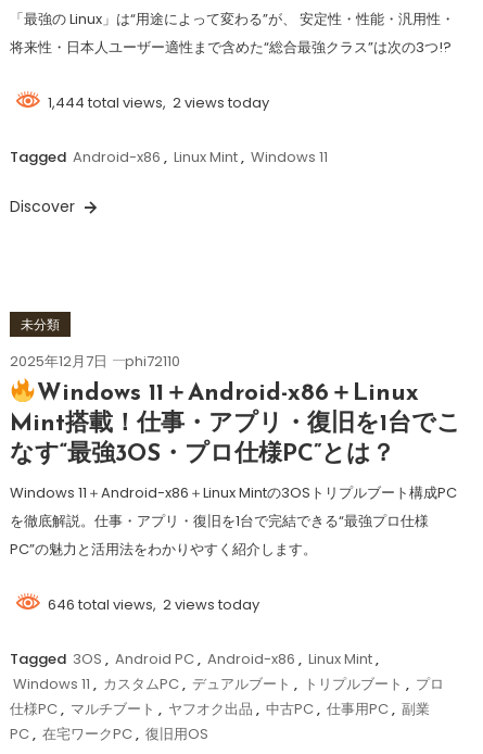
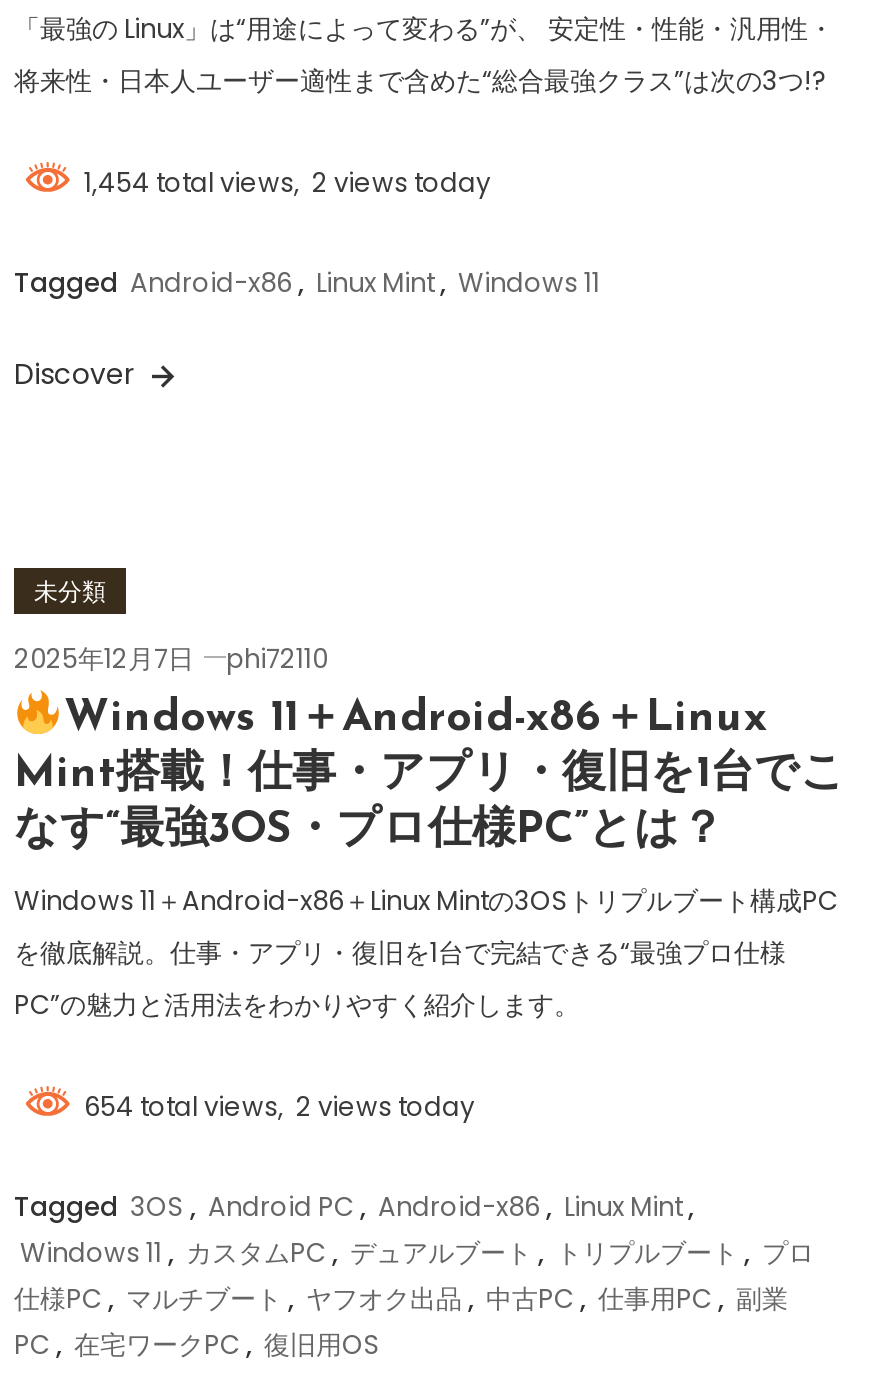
- 1,444 total views, 2 views today
+ 1,454 total views, 2 views today

- 646 total views, 2 views today
+ 654 total views, 2 views today
